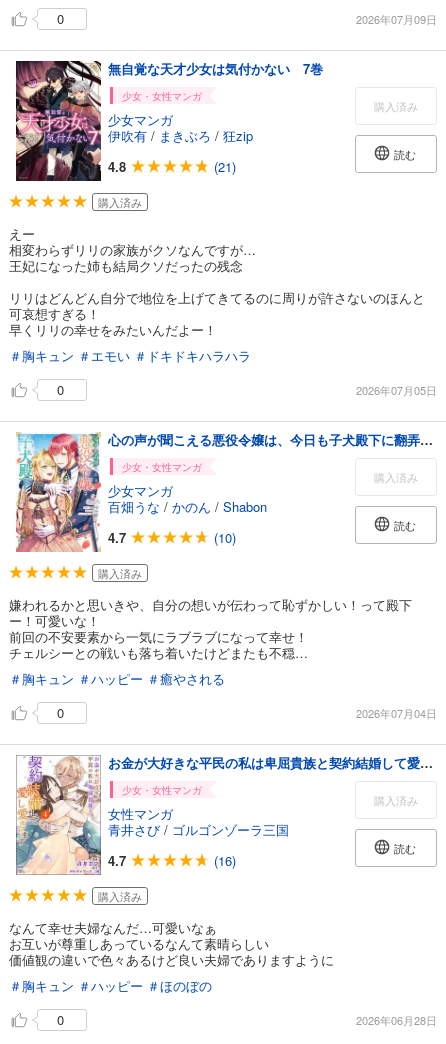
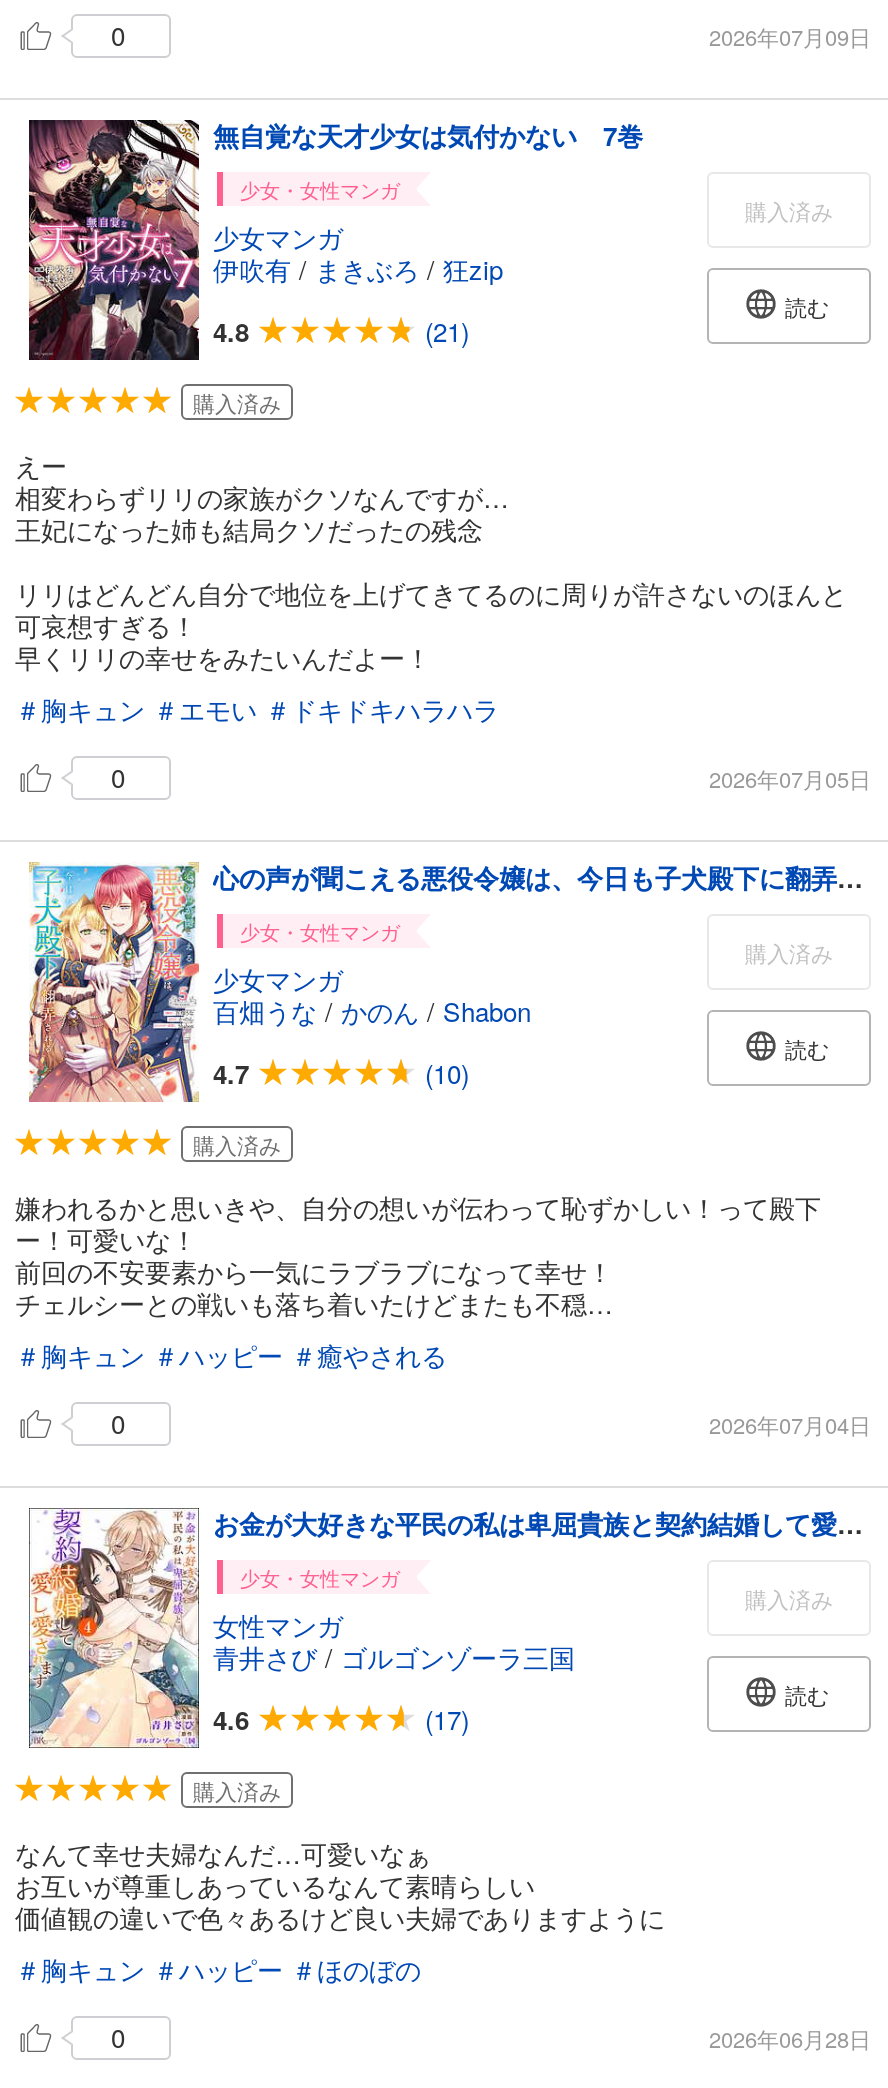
- 4.7
+ 4.6

- (16)
+ (17)
